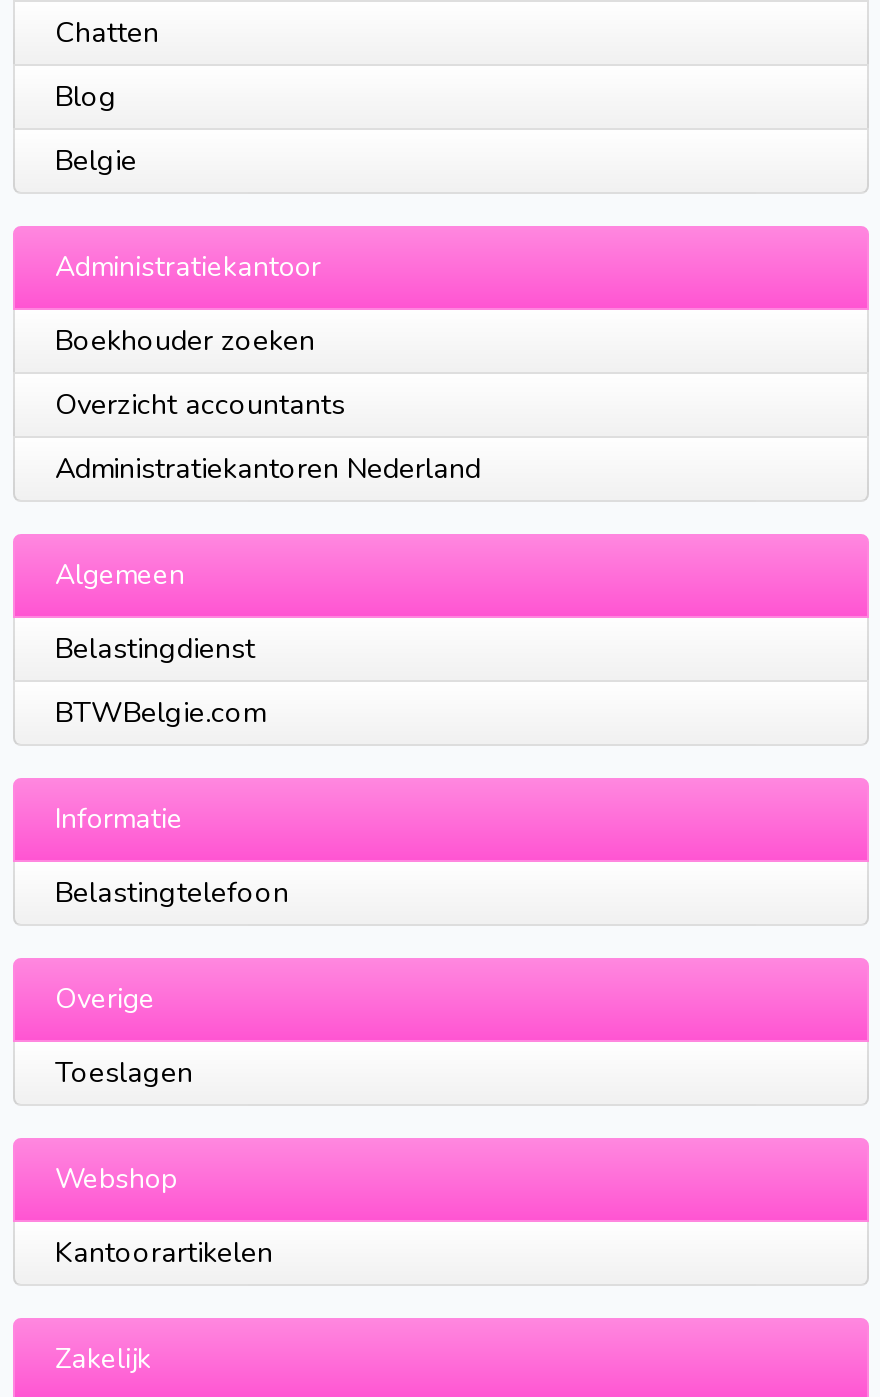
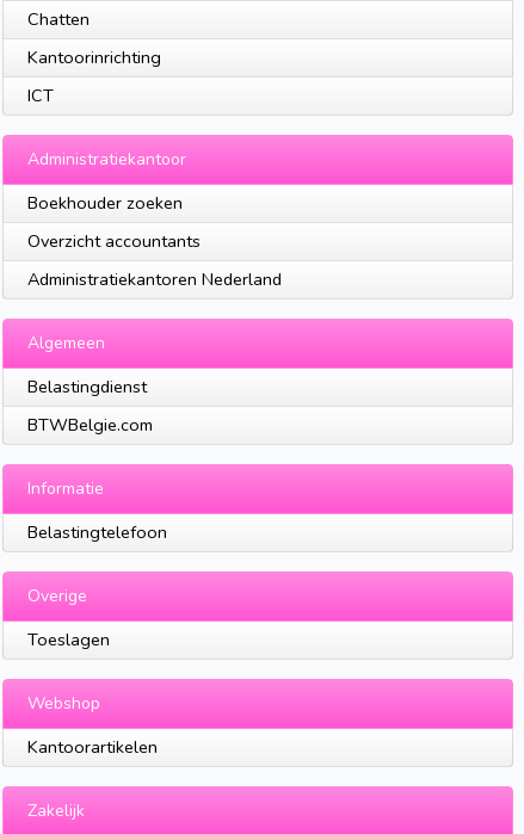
- Blog
+ Kantoorinrichting

- Belgie
+ ICT
